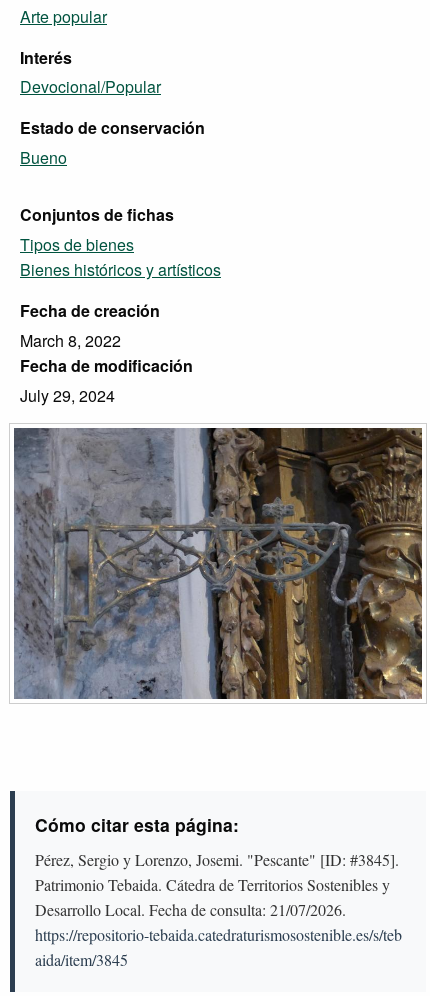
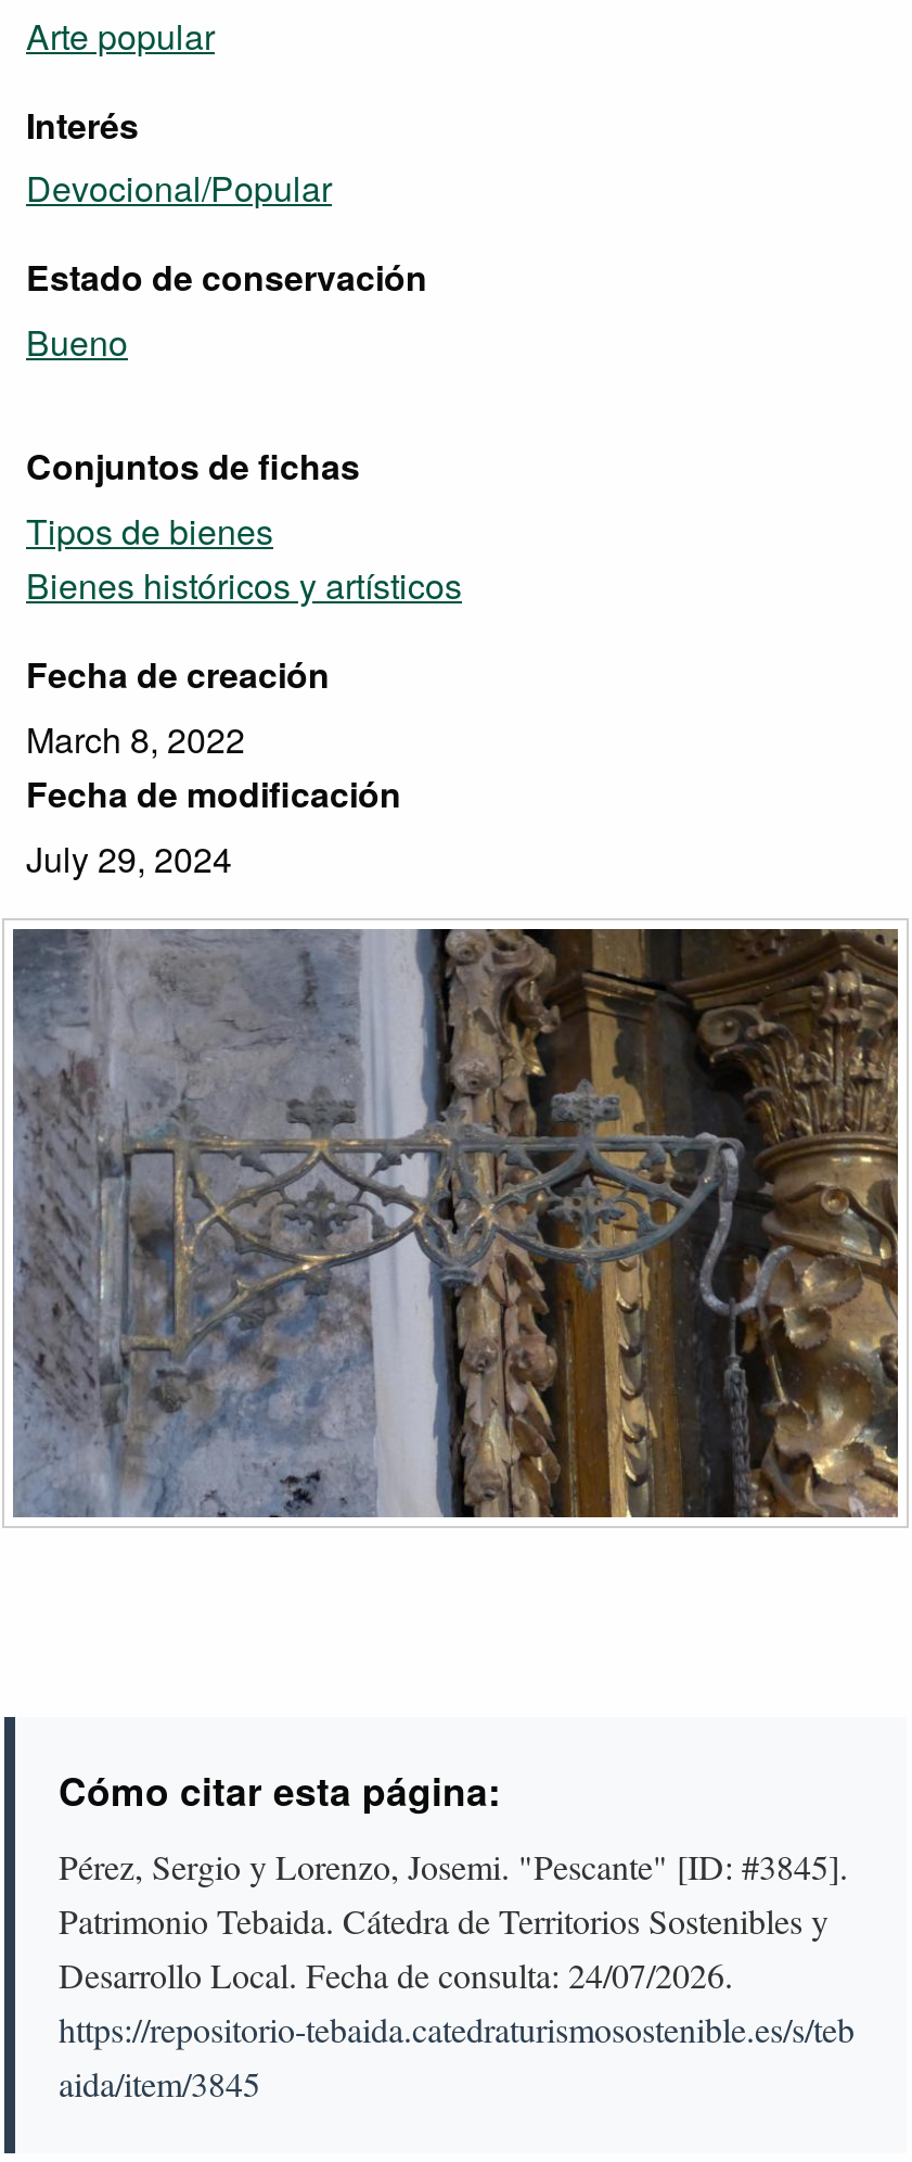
- Desarrollo Local. Fecha de consulta: 21/07/2026.
+ Desarrollo Local. Fecha de consulta: 24/07/2026.
